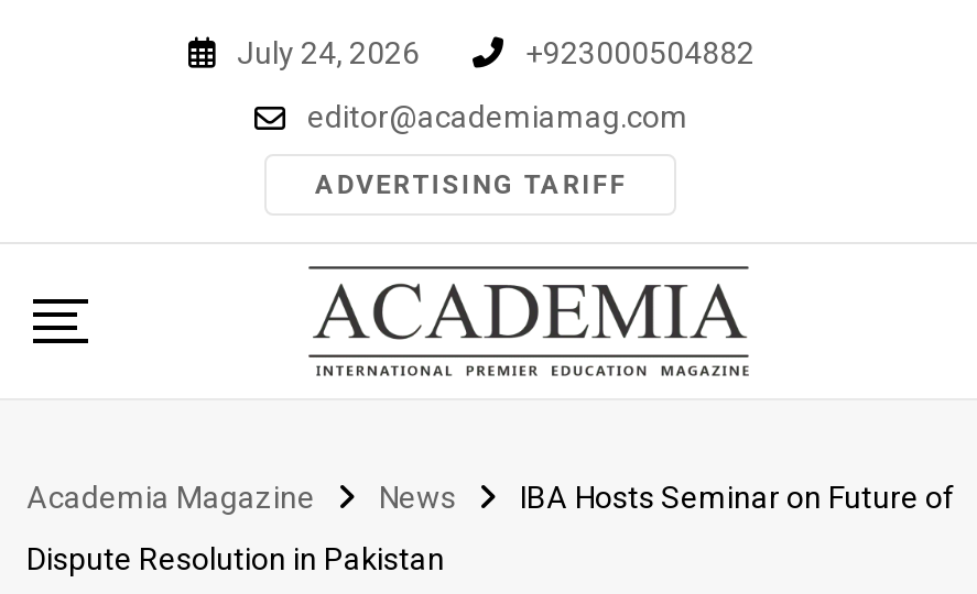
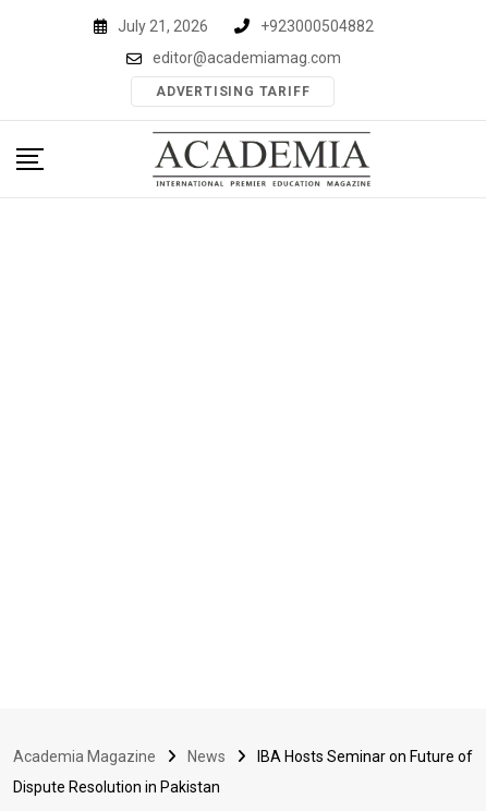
- July 24, 2026
+ July 21, 2026
